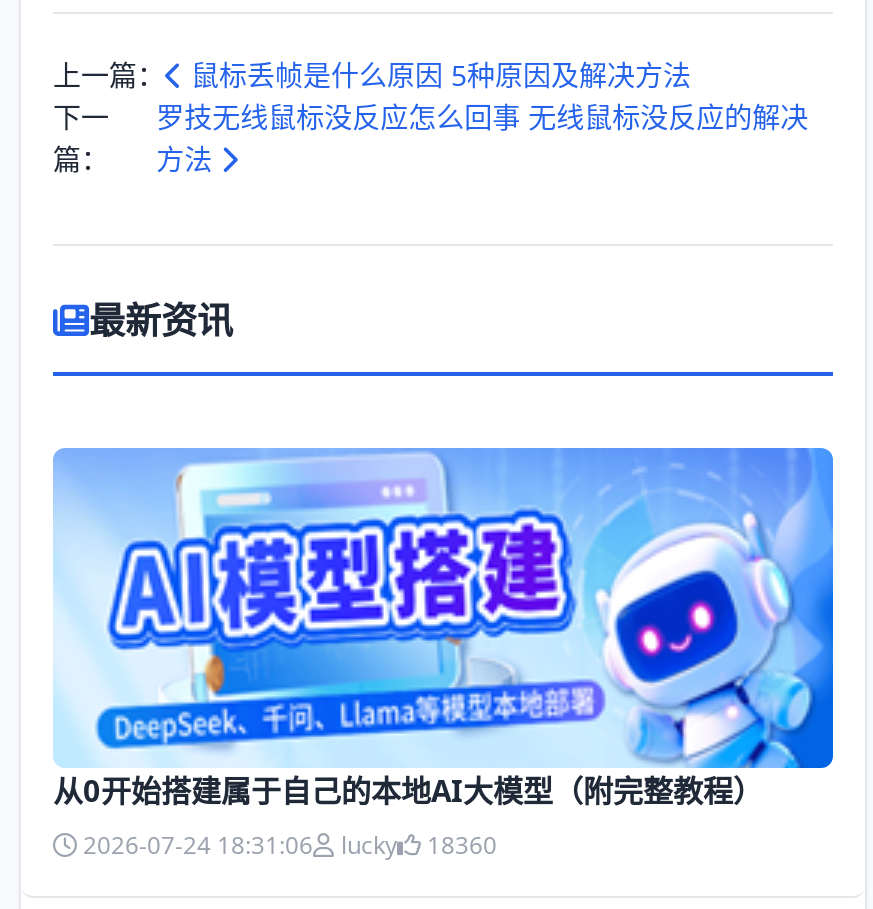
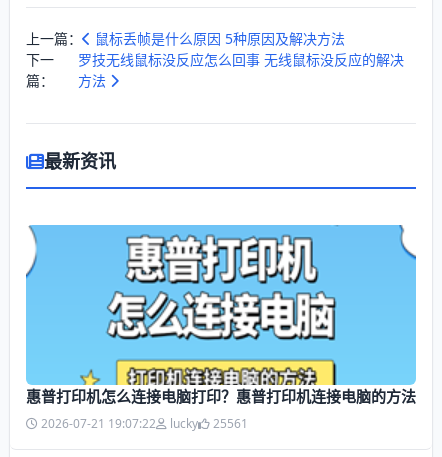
- [image]
- 从0开始搭建属于自己的本地AI大模型（附完整教程）
- 2026-07-24 18:31:06
+ [image]
+ 惠普打印机怎么连接电脑打印？惠普打印机连接电脑的方法
+ 2026-07-21 19:07:22

- 18360
+ 25561
